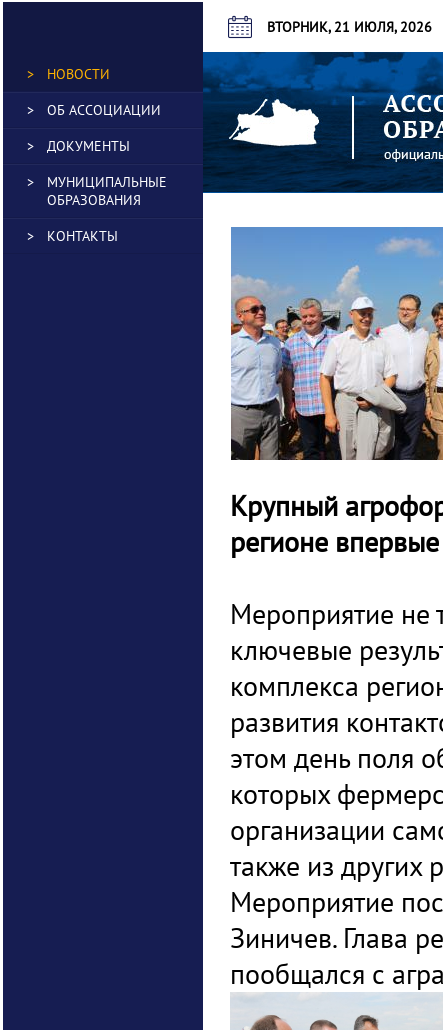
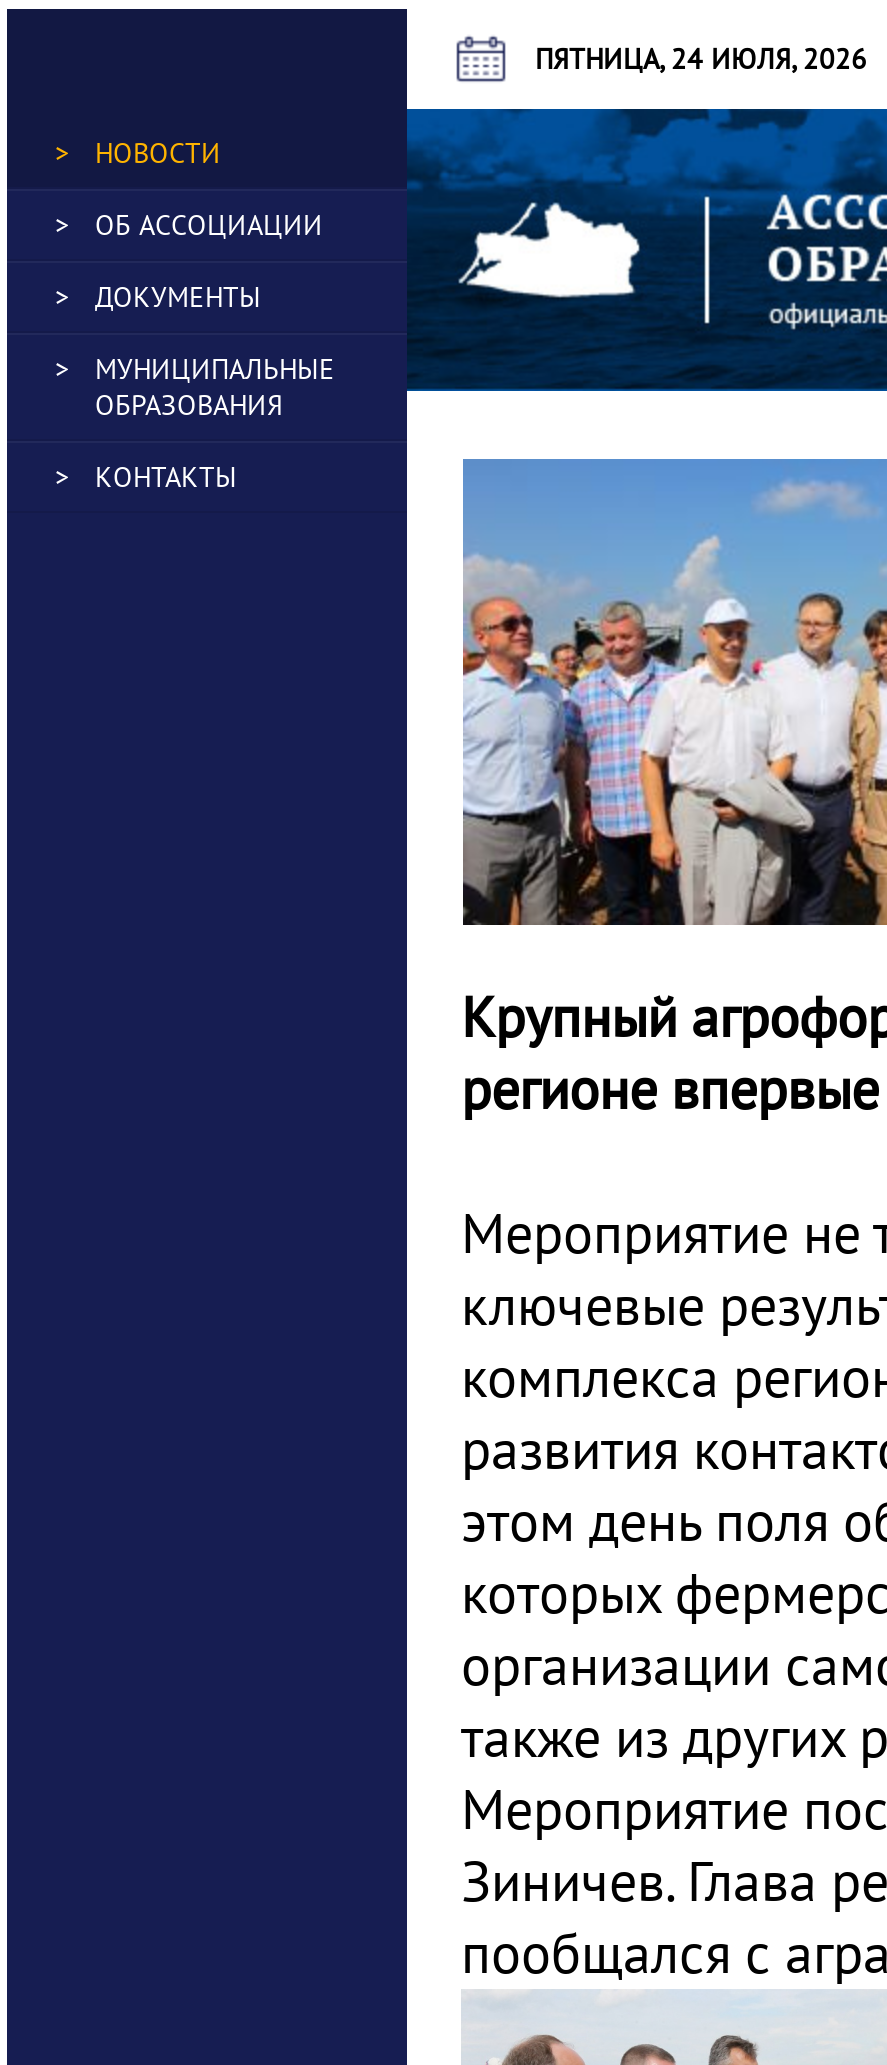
- ВТОРНИК, 21 ИЮЛЯ, 2026
+ ПЯТНИЦА, 24 ИЮЛЯ, 2026
